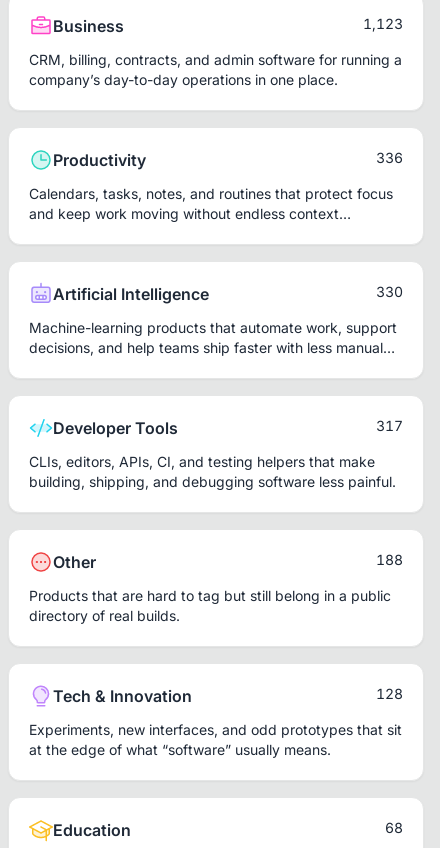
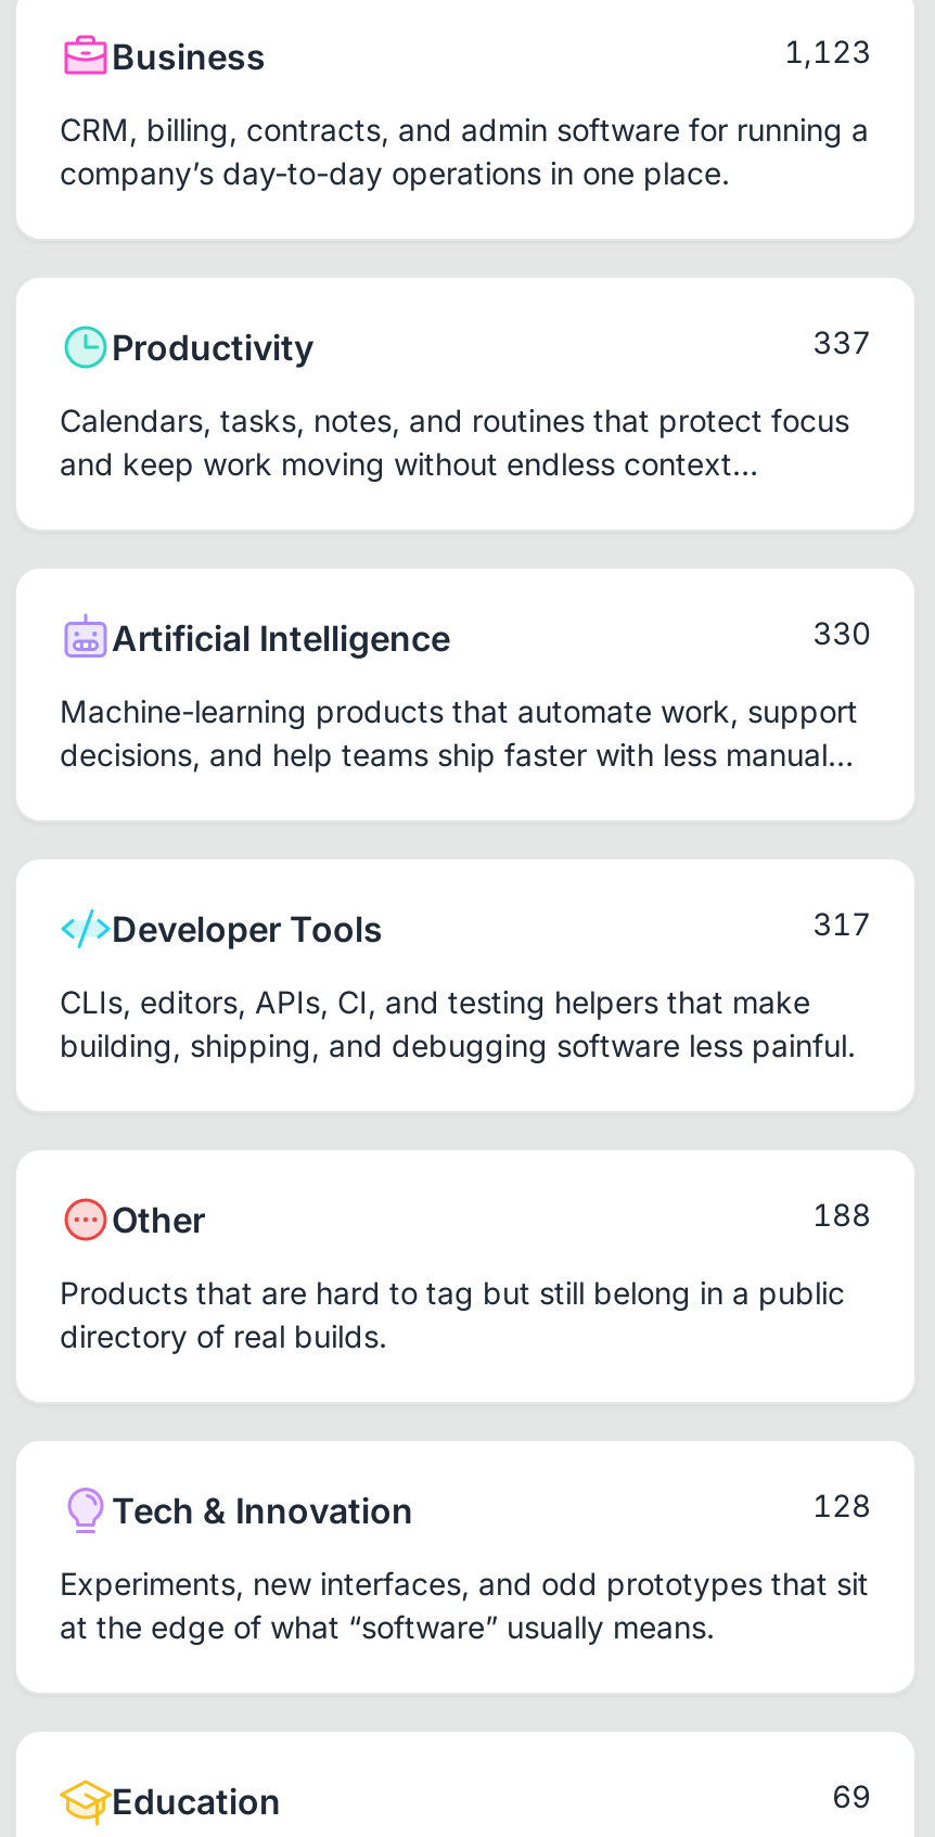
- 336
+ 337

- 68
+ 69
